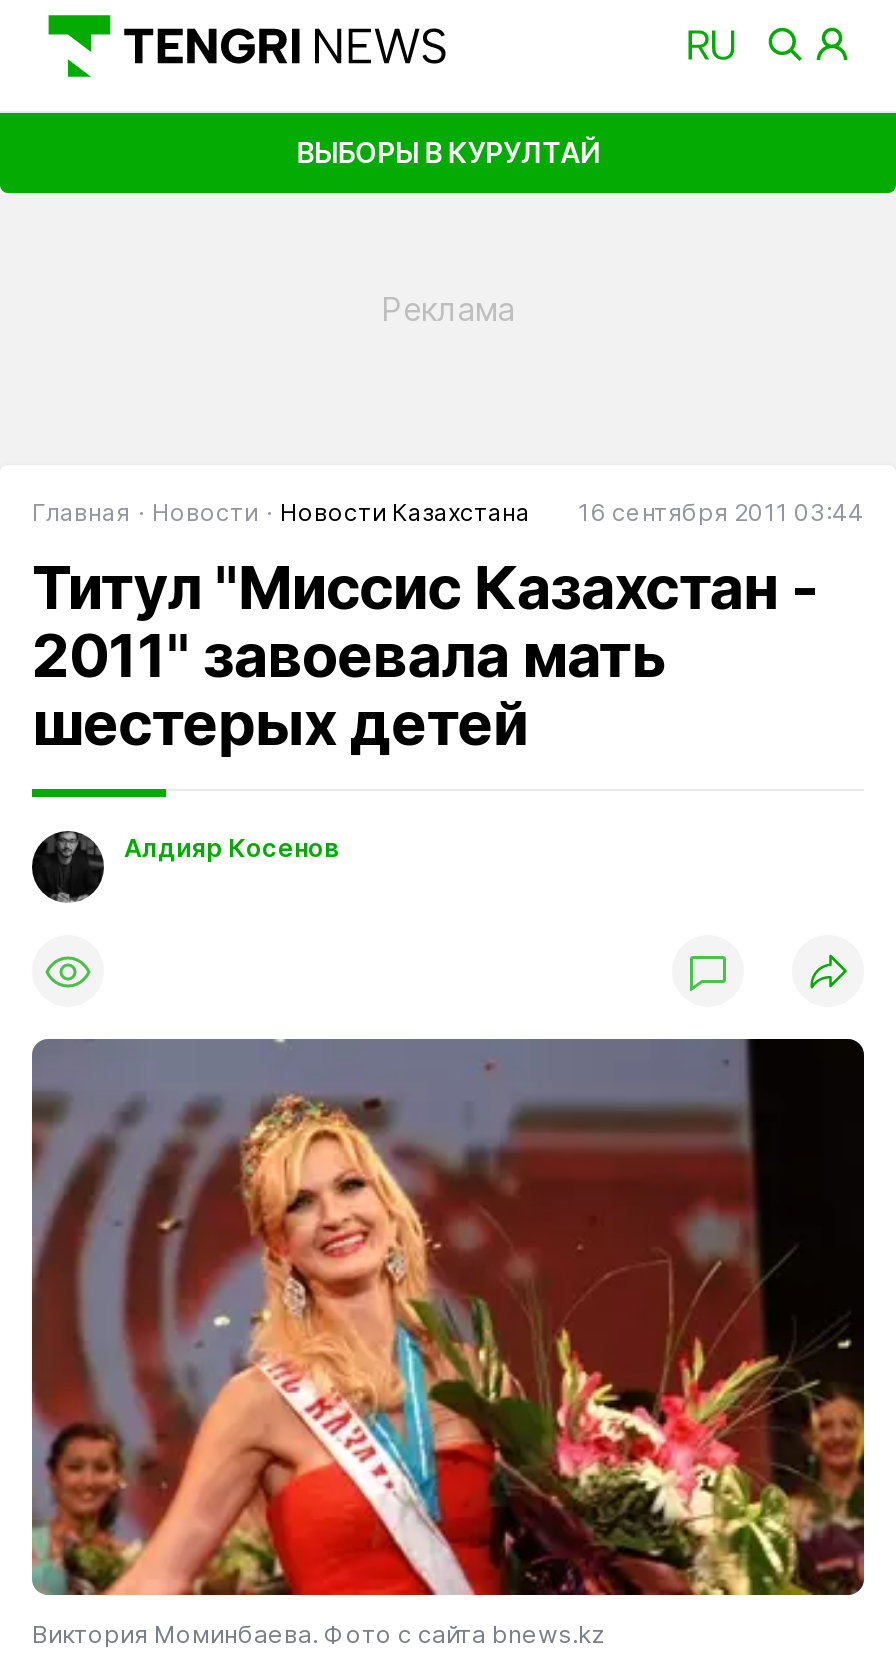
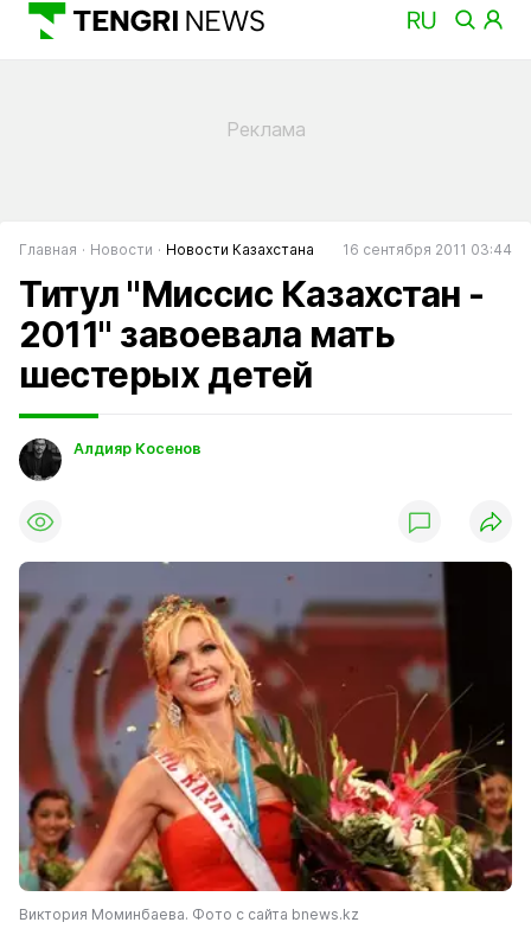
- ВЫБОРЫ В КУРУЛТАЙ
